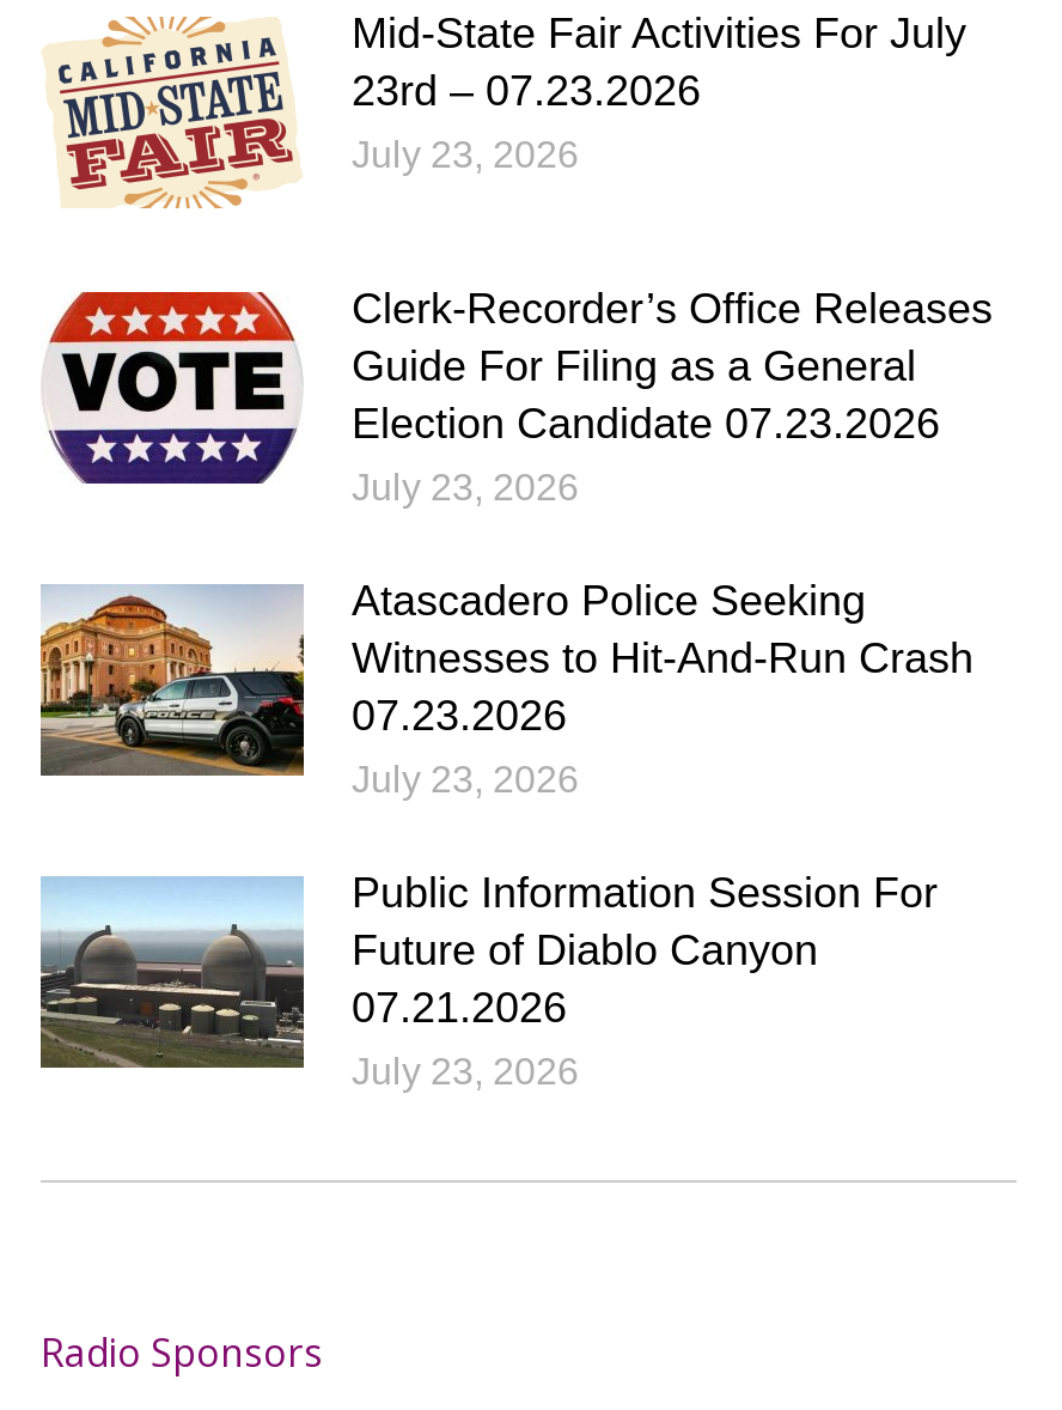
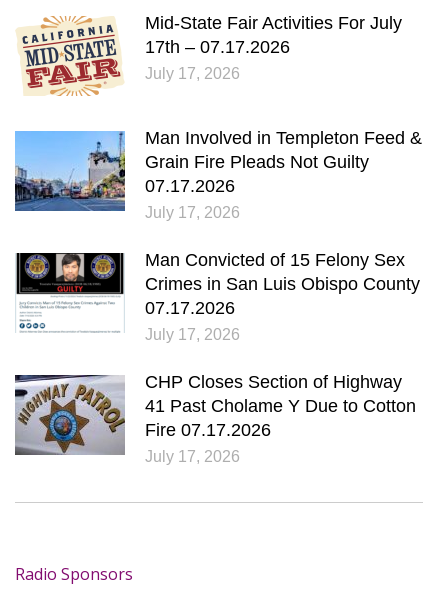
- 23rd – 07.23.2026
- July 23, 2026
+ 17th – 07.17.2026
+ July 17, 2026

- [image]
- Clerk-Recorder’s Office Releases
- Guide For Filing as a General
- Election Candidate 07.23.2026
- July 23, 2026
+ [image]
+ Man Involved in Templeton Feed &
+ Grain Fire Pleads Not Guilty
+ 07.17.2026
+ July 17, 2026

- [image]
- Atascadero Police Seeking
- Witnesses to Hit-And-Run Crash
- 07.23.2026
- July 23, 2026
+ [image]
+ Man Convicted of 15 Felony Sex
+ Crimes in San Luis Obispo County
+ 07.17.2026
+ July 17, 2026

- [image]
- Public Information Session For
- Future of Diablo Canyon
- 07.21.2026
- July 23, 2026
+ [image]
+ CHP Closes Section of Highway
+ 41 Past Cholame Y Due to Cotton
+ Fire 07.17.2026
+ July 17, 2026
